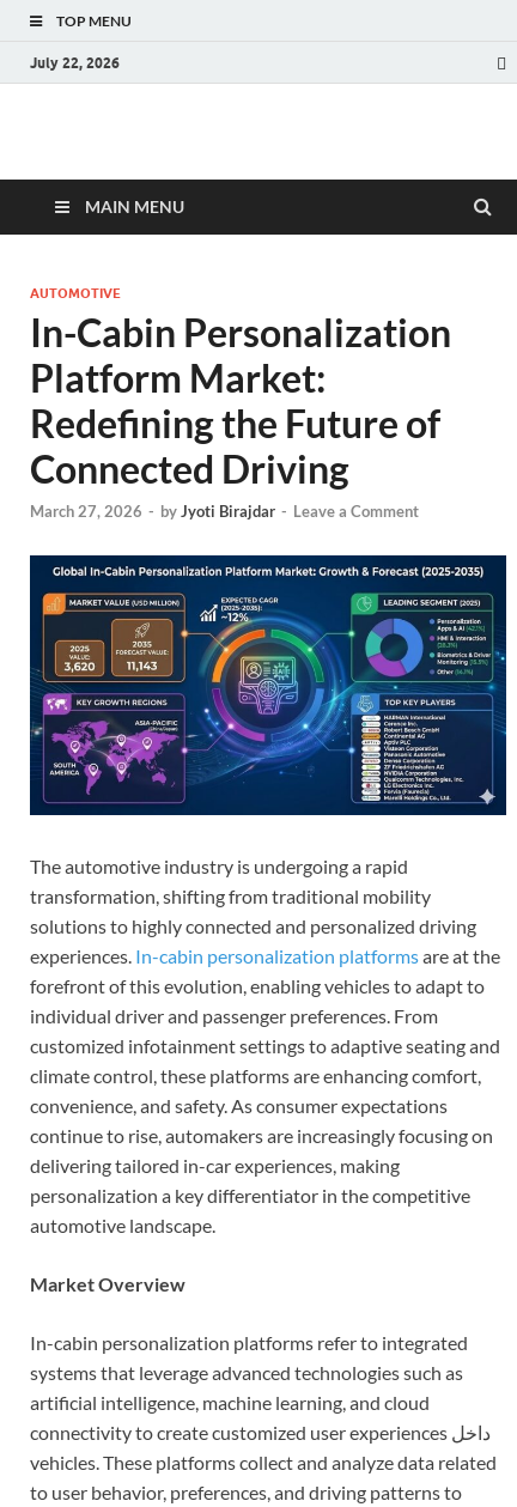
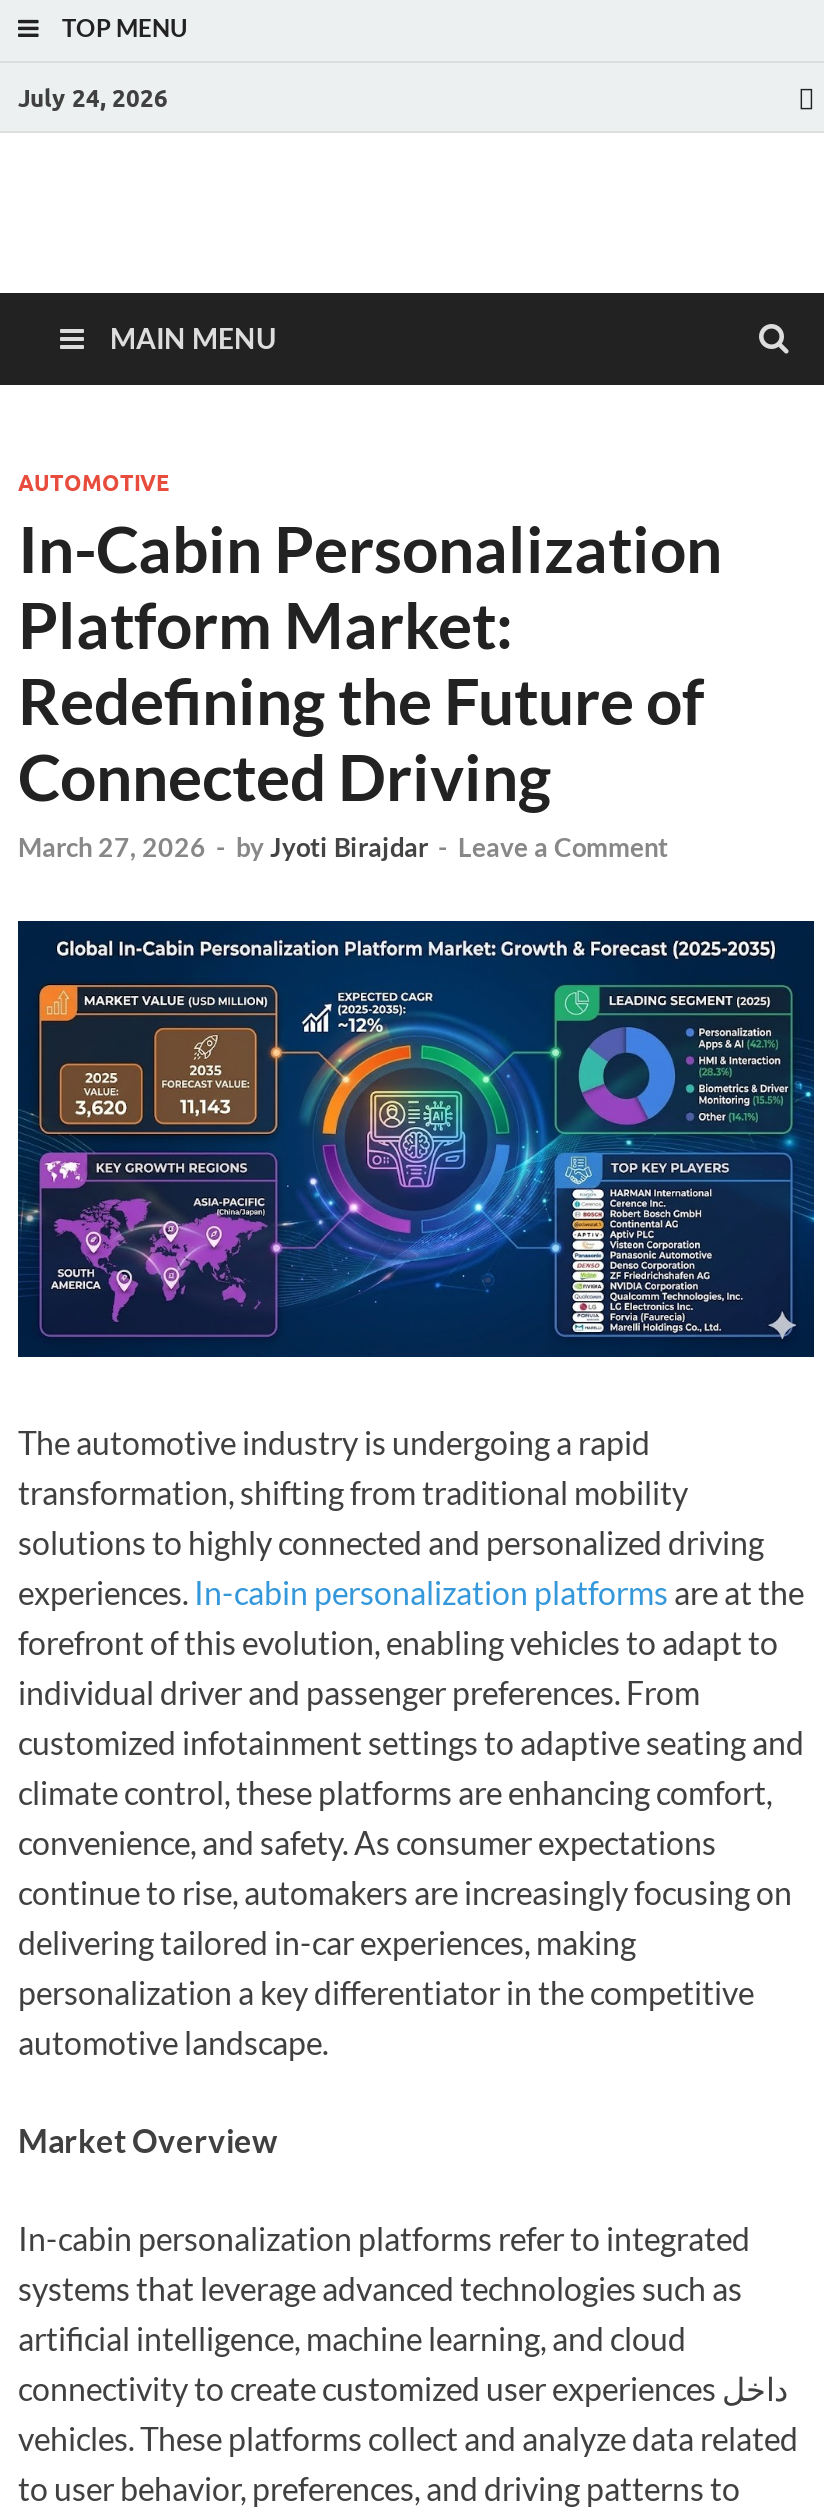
- July 22, 2026
+ July 24, 2026
